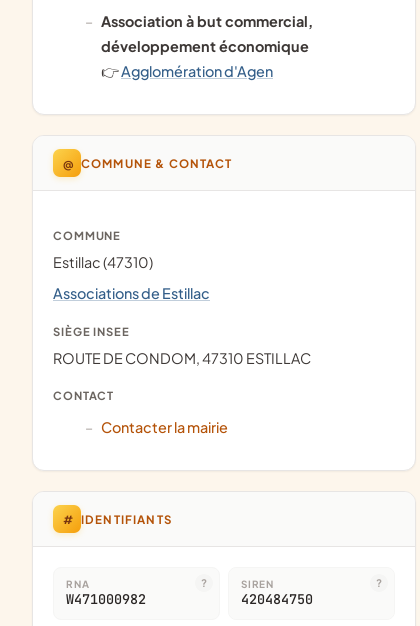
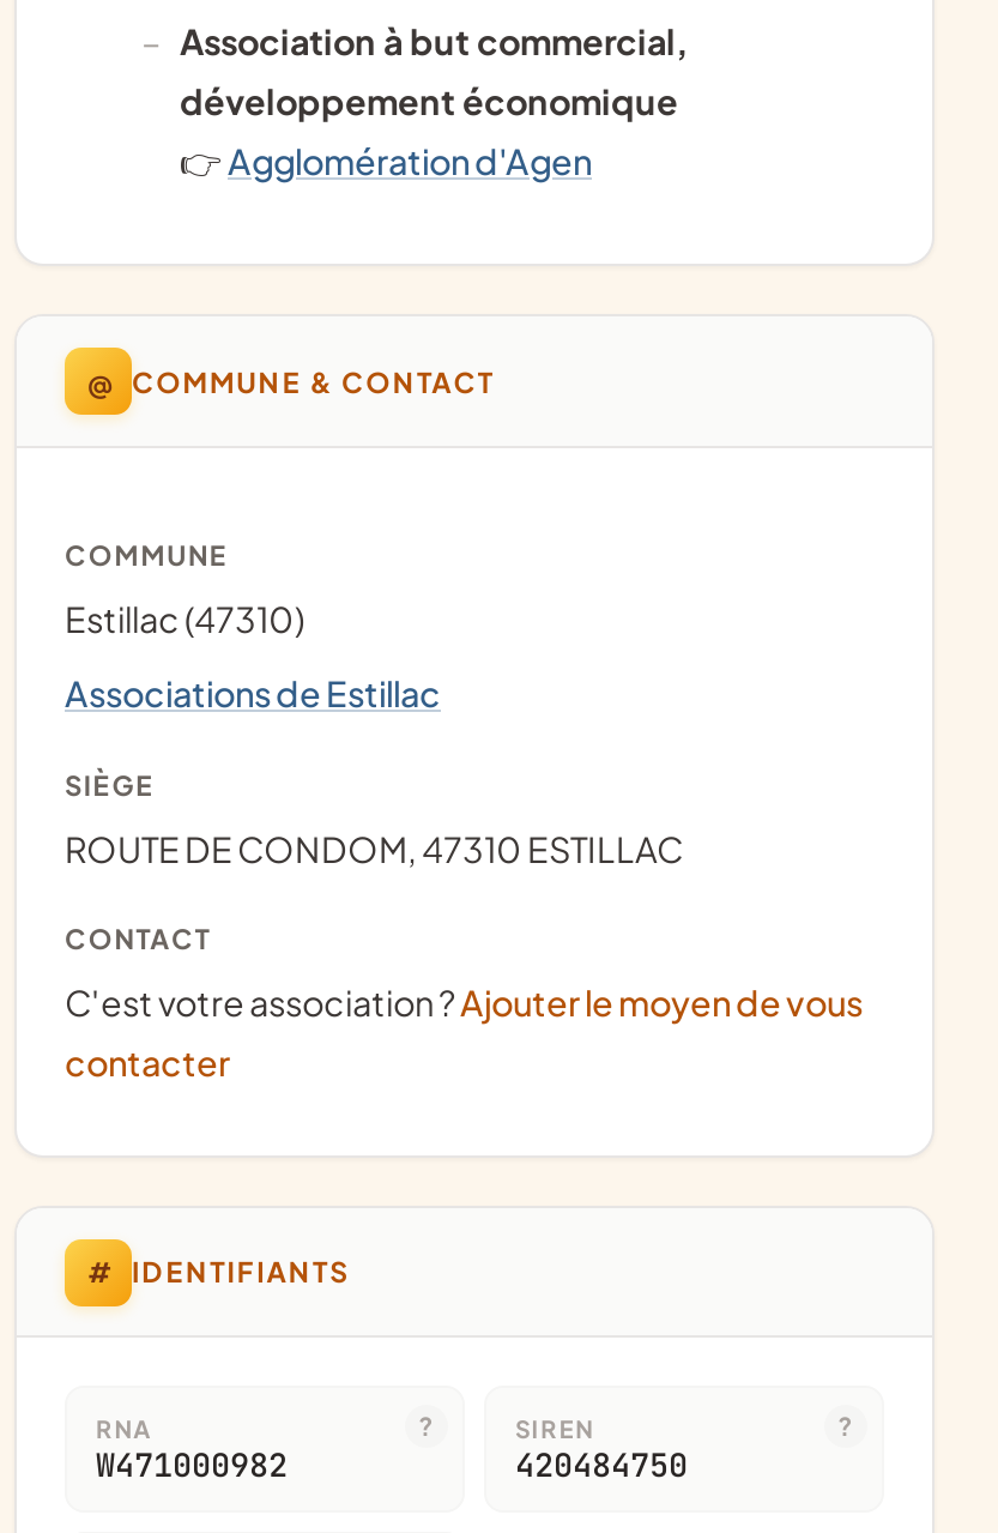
- SIÈGE INSEE
+ SIÈGE

- Contacter la mairie
+ C'est votre association ?Ajouter le moyen de vous
+ contacter
